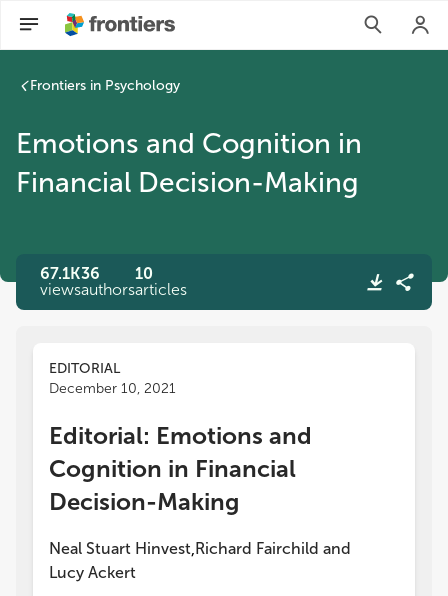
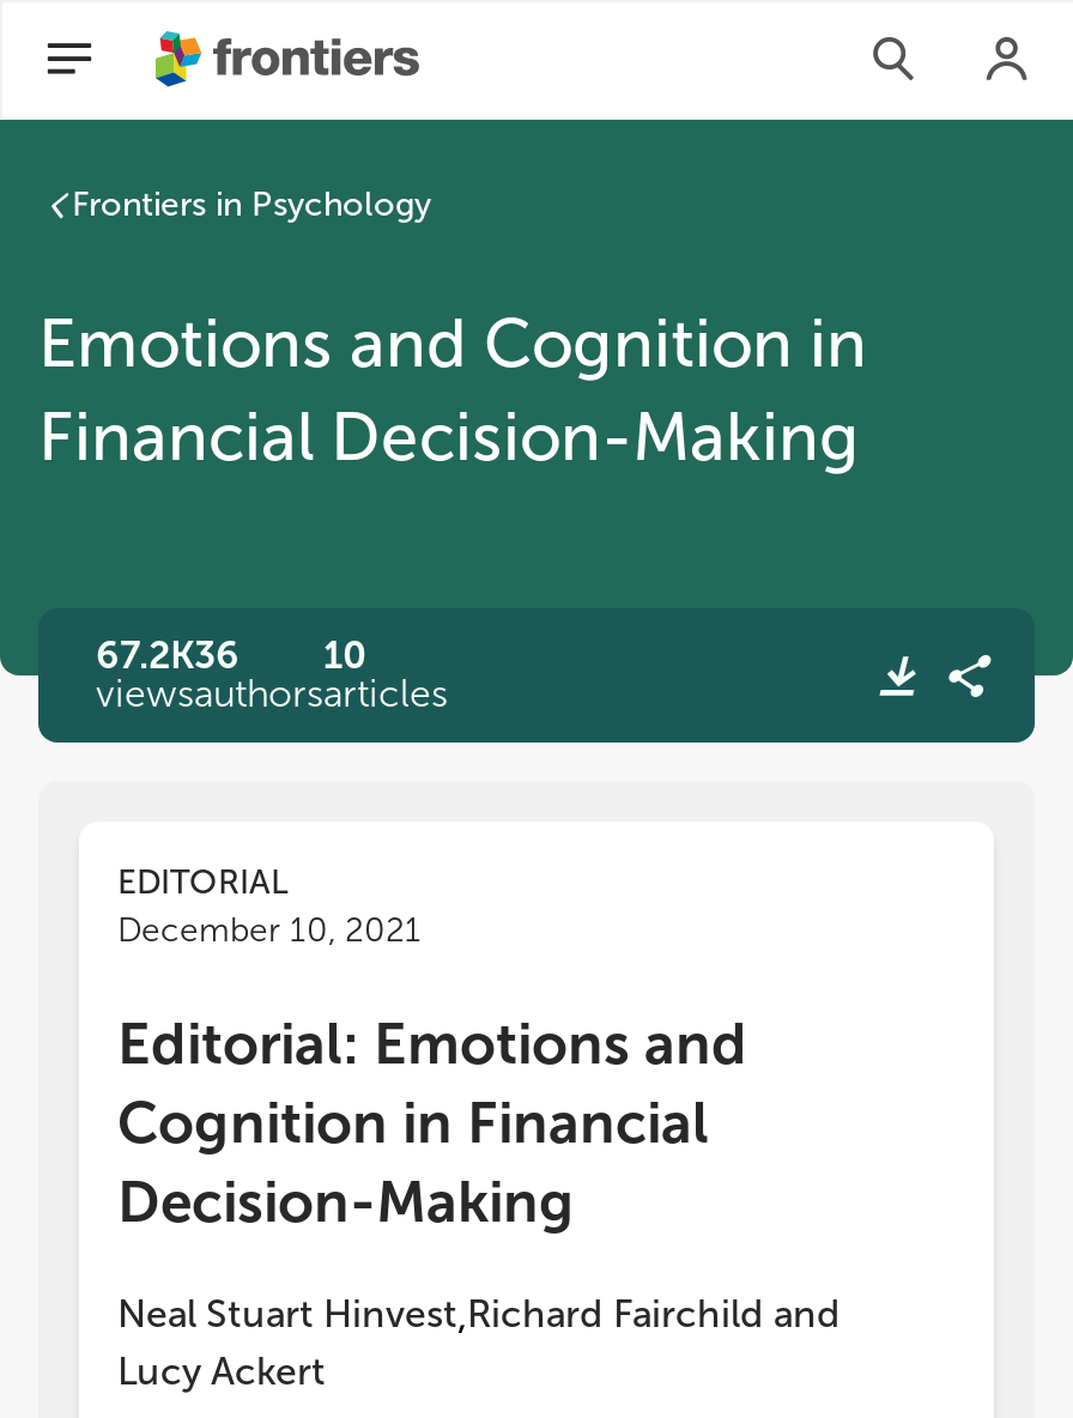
- 67.1K 36 10
+ 67.2K 36 10
